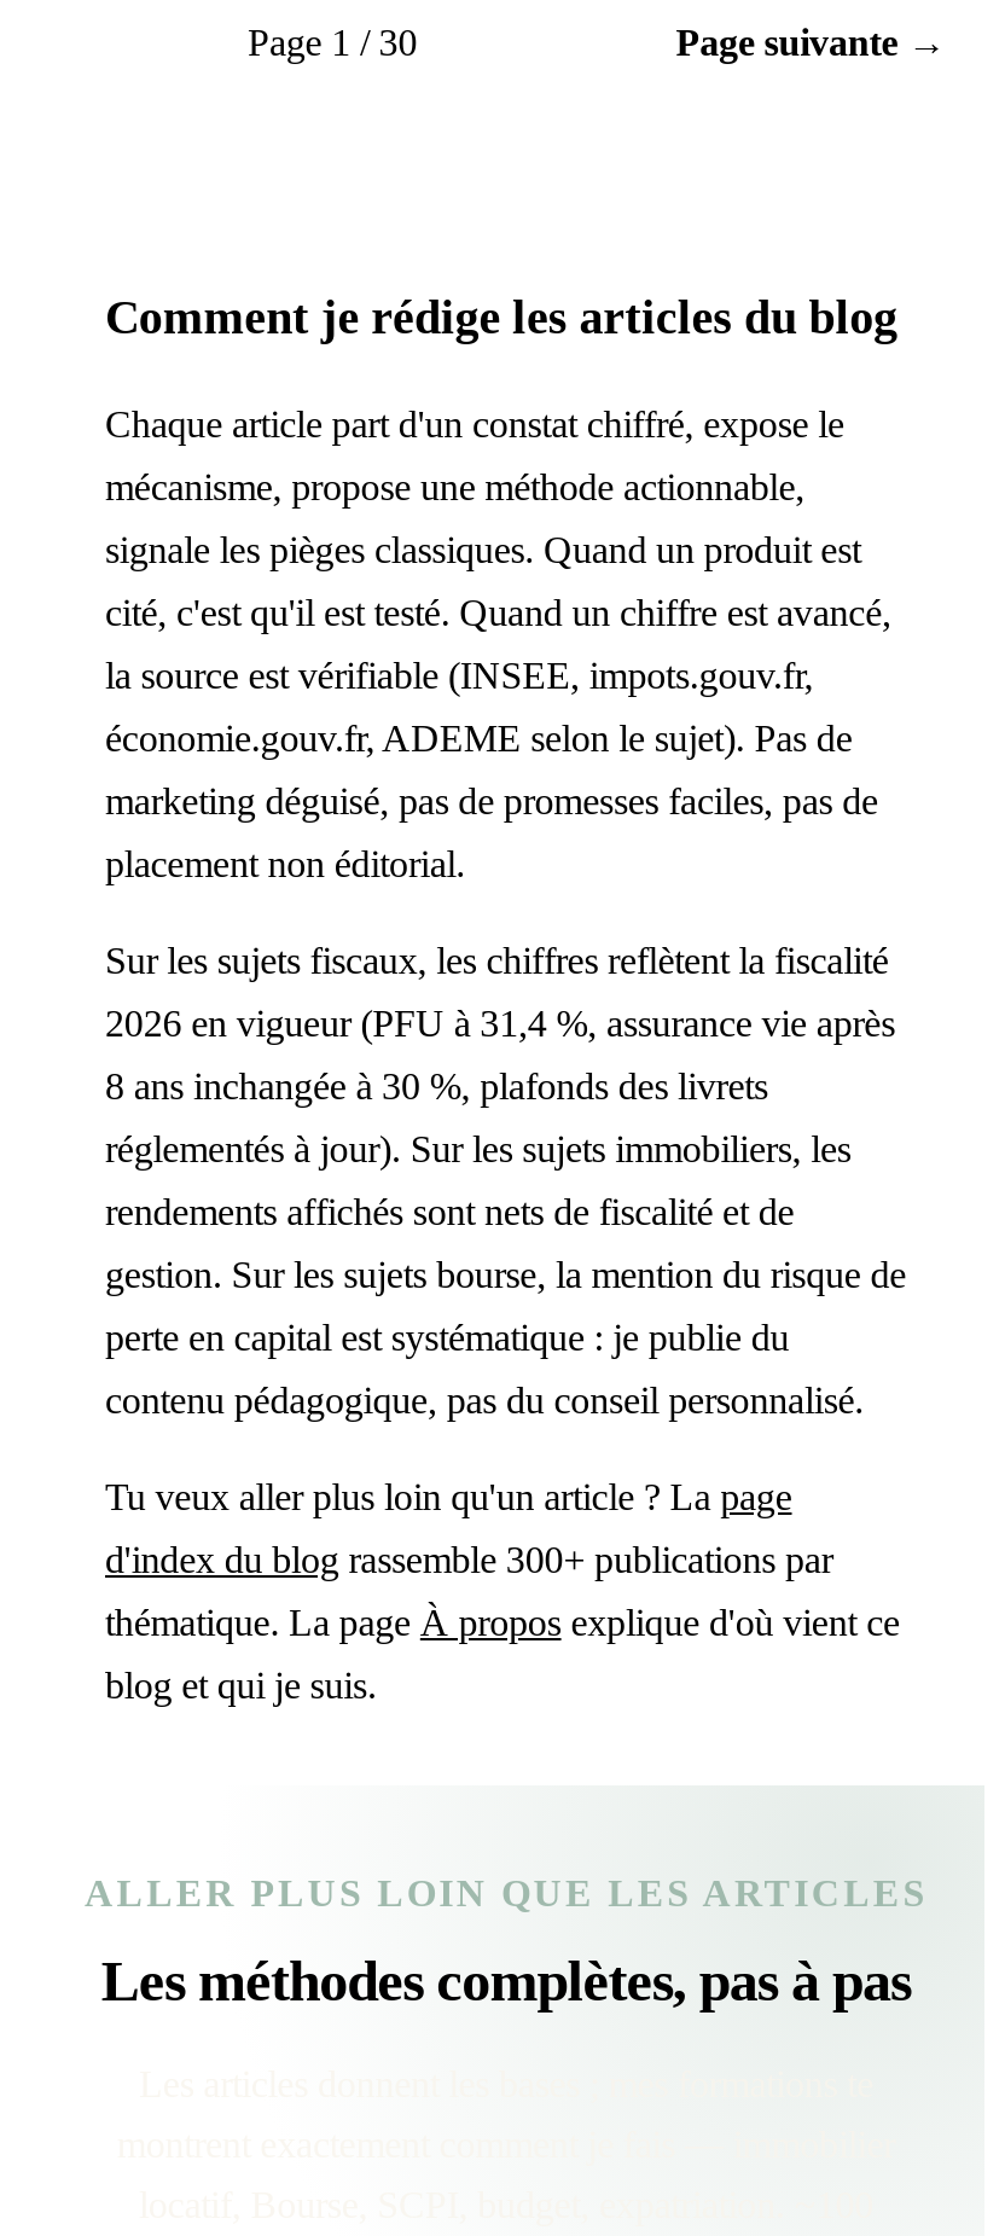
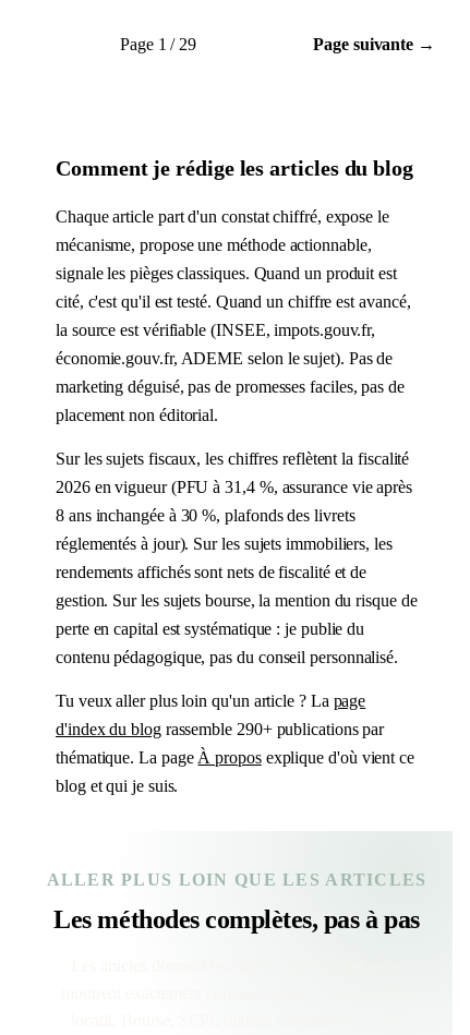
- Page 1 / 30
+ Page 1 / 29

- d'index du blog rassemble 300+ publications par
+ d'index du blog rassemble 290+ publications par
